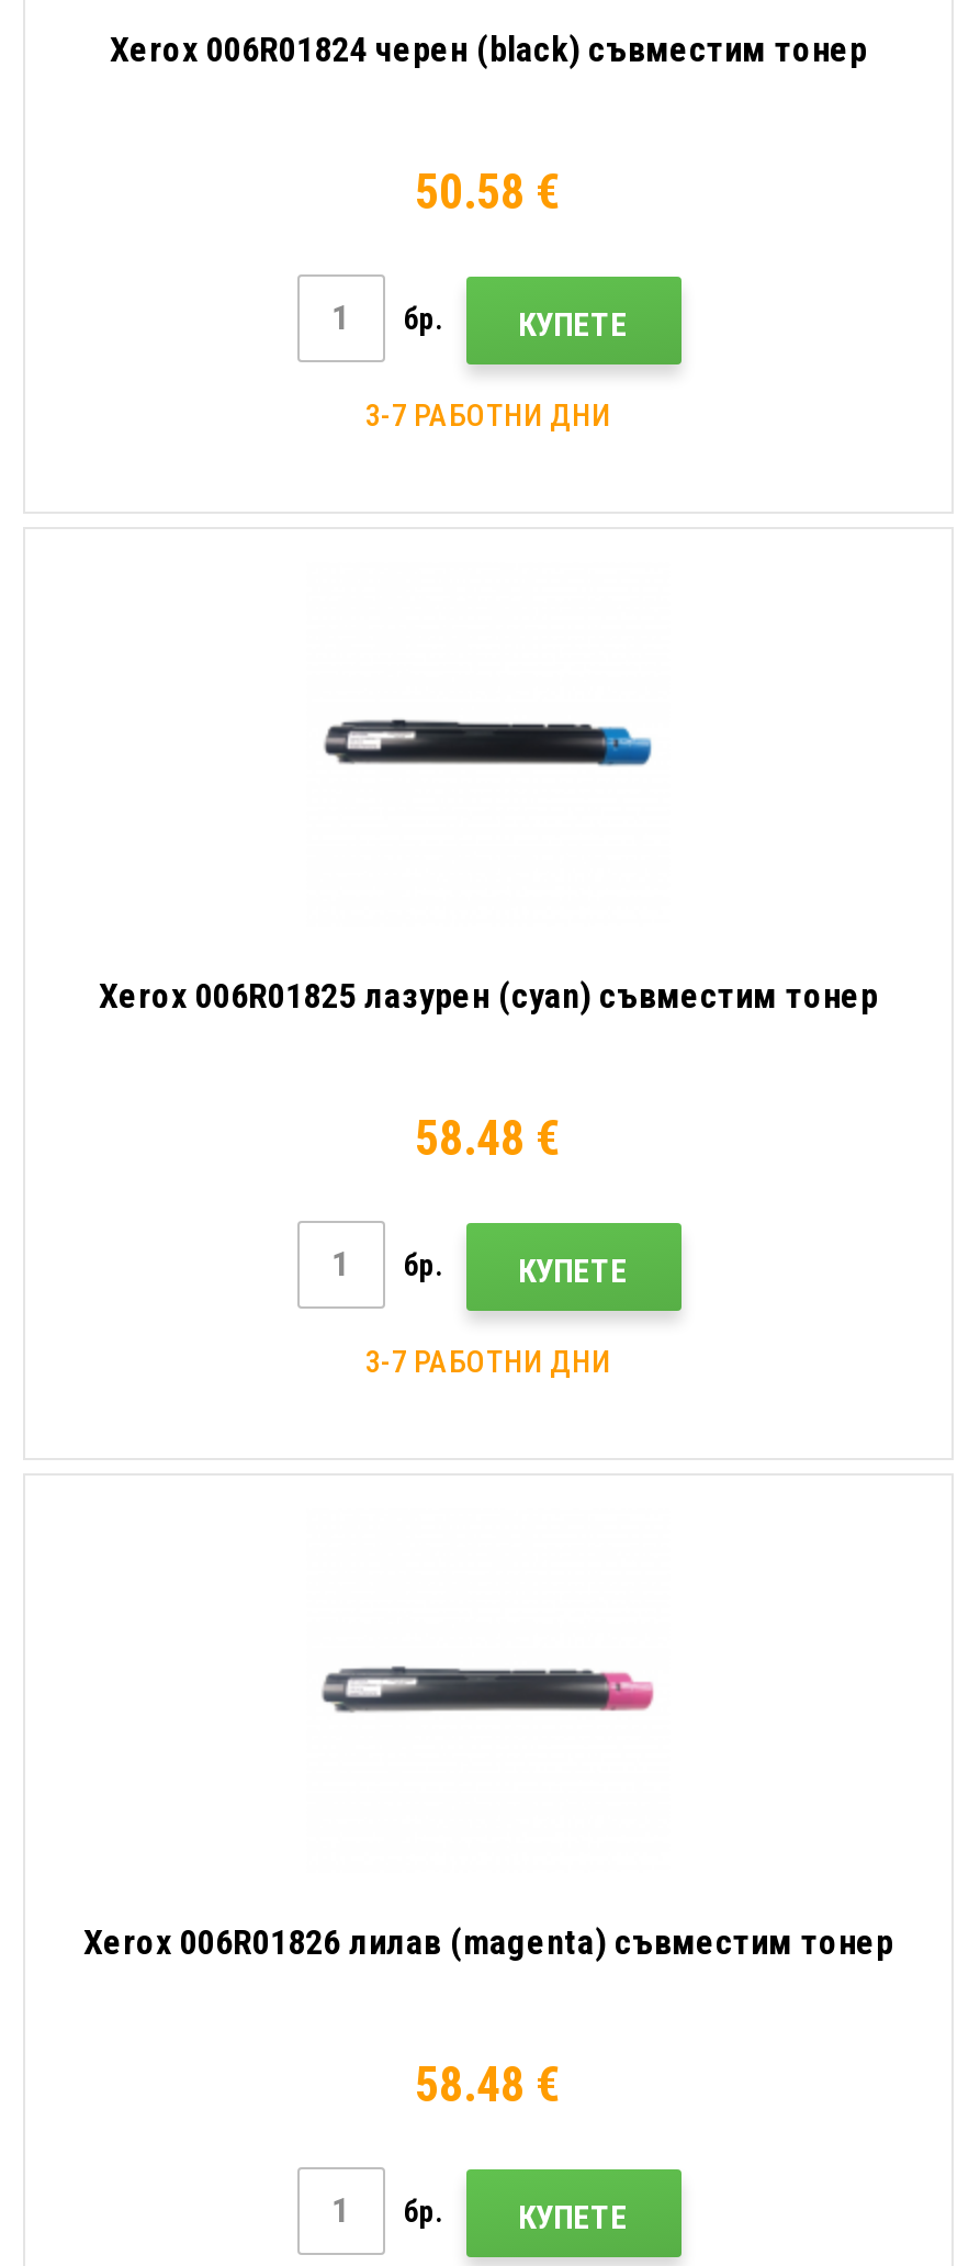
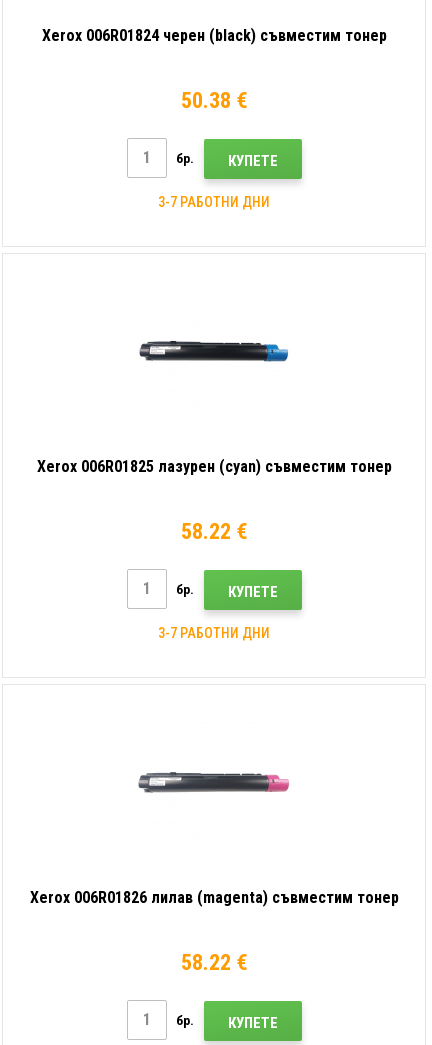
- 50.58 €
+ 50.38 €

- 58.48 €
+ 58.22 €

- 58.48 €
+ 58.22 €
